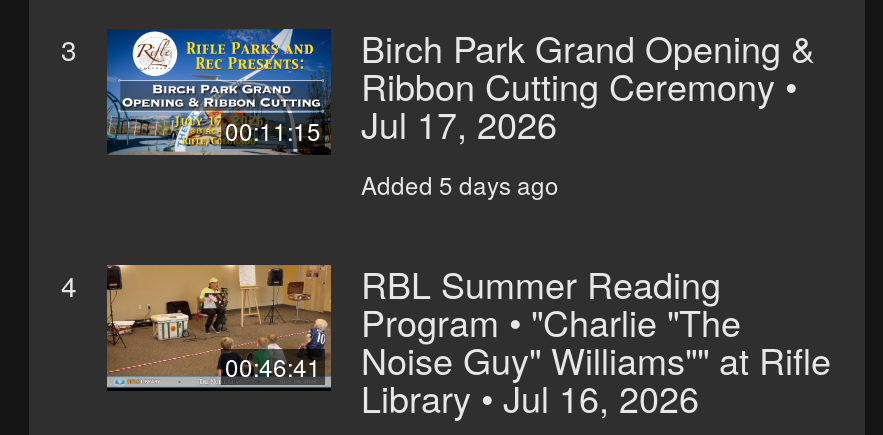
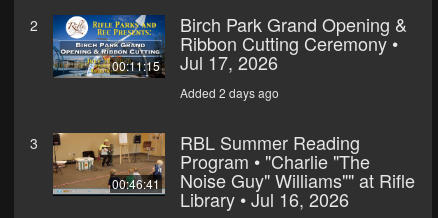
- 3
+ 2

- Added 5 days ago
+ Added 2 days ago

- 4
+ 3
